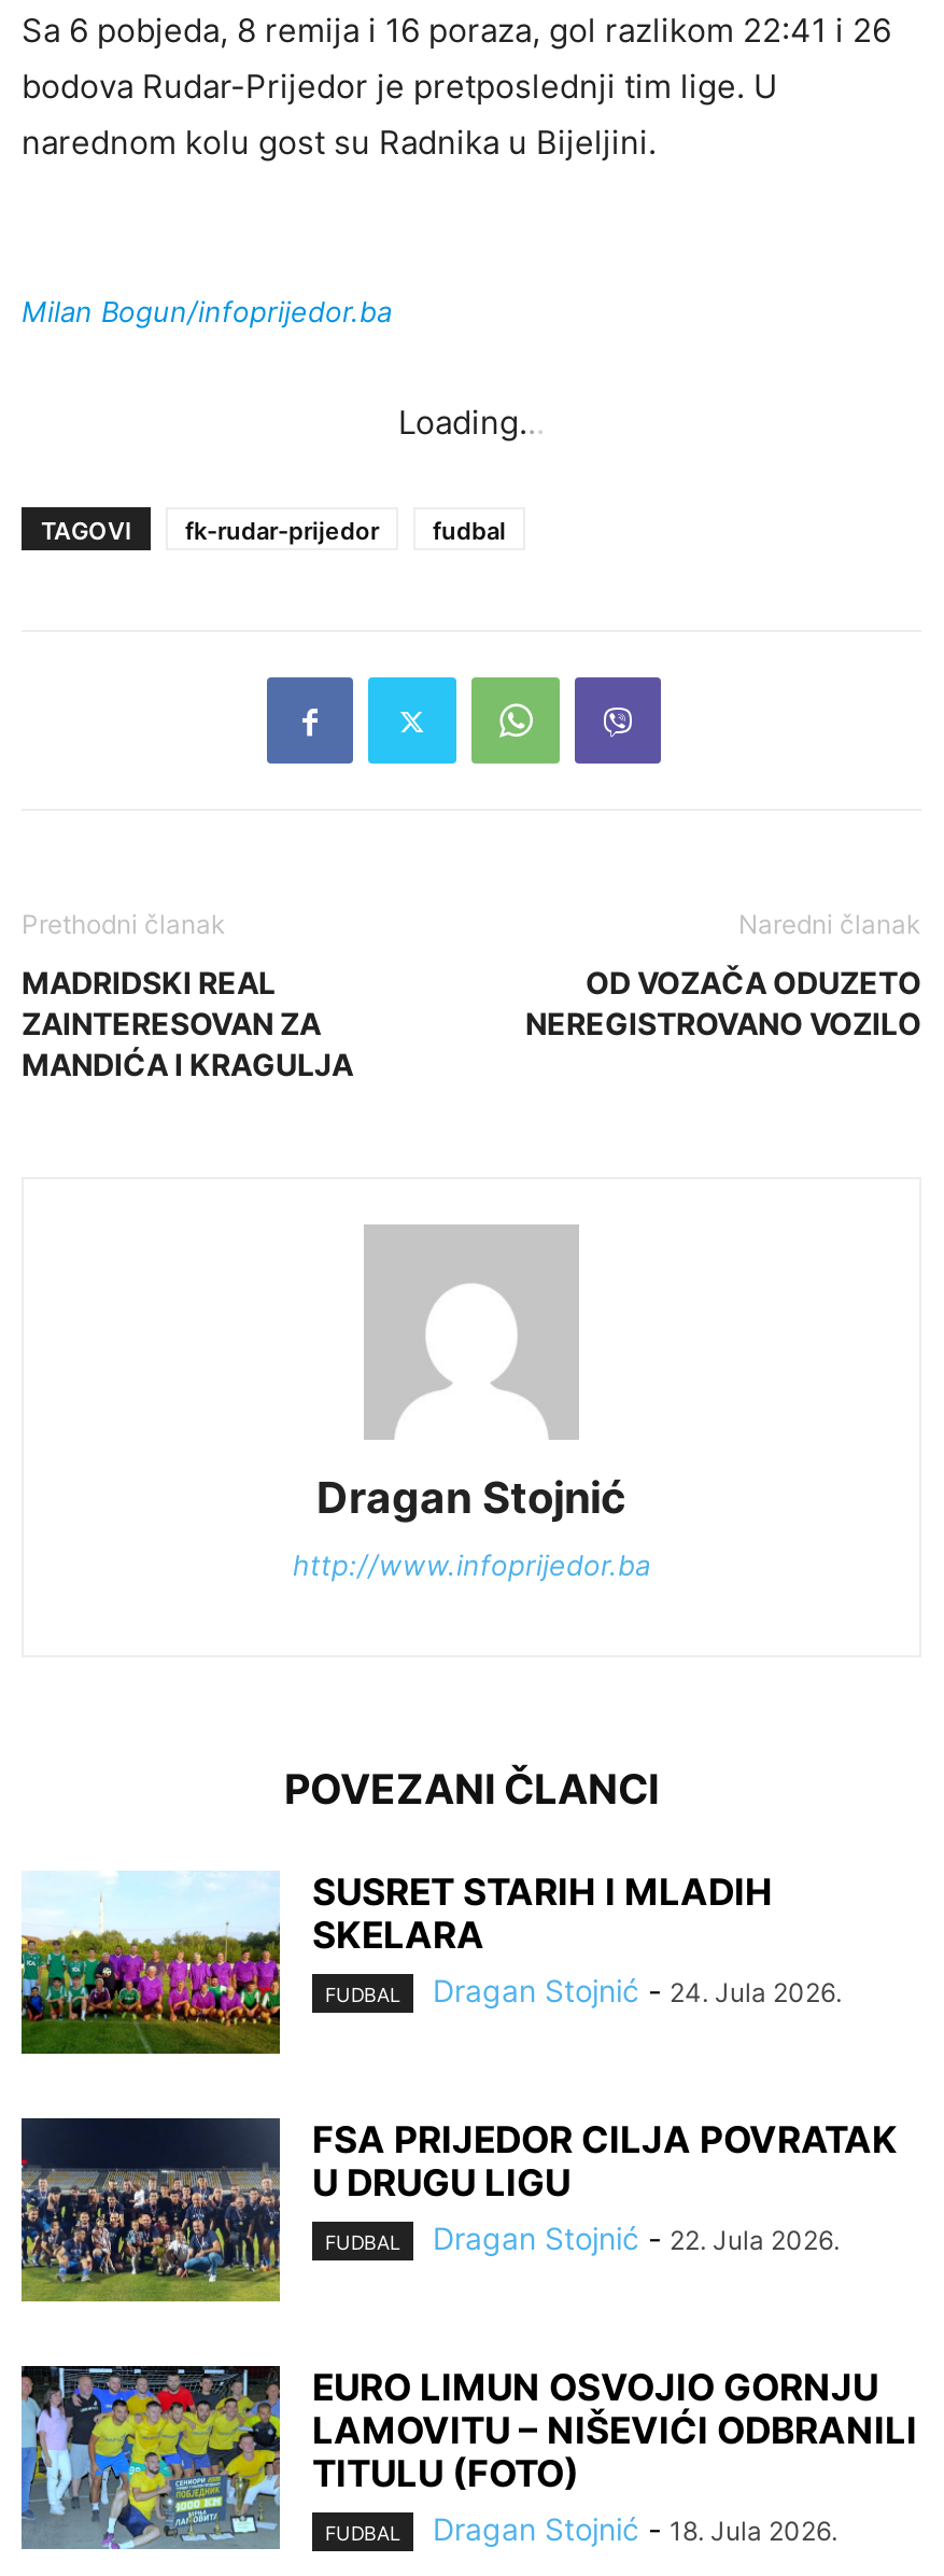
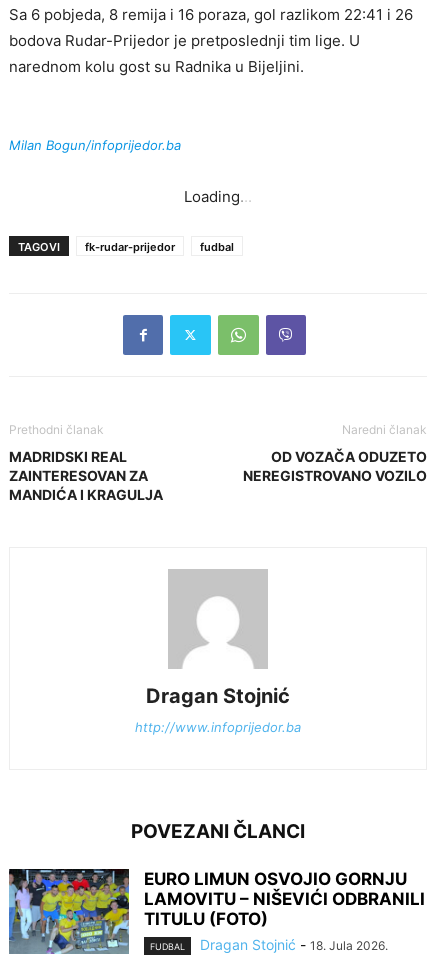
- [image]
- SUSRET STARIH I MLADIH
- SKELARA
- FUDBAL
- Dragan Stojnić - 24. Jula 2026.

- [image]
- FSA PRIJEDOR CILJA POVRATAK
- U DRUGU LIGU
- FUDBAL
- Dragan Stojnić - 22. Jula 2026.
